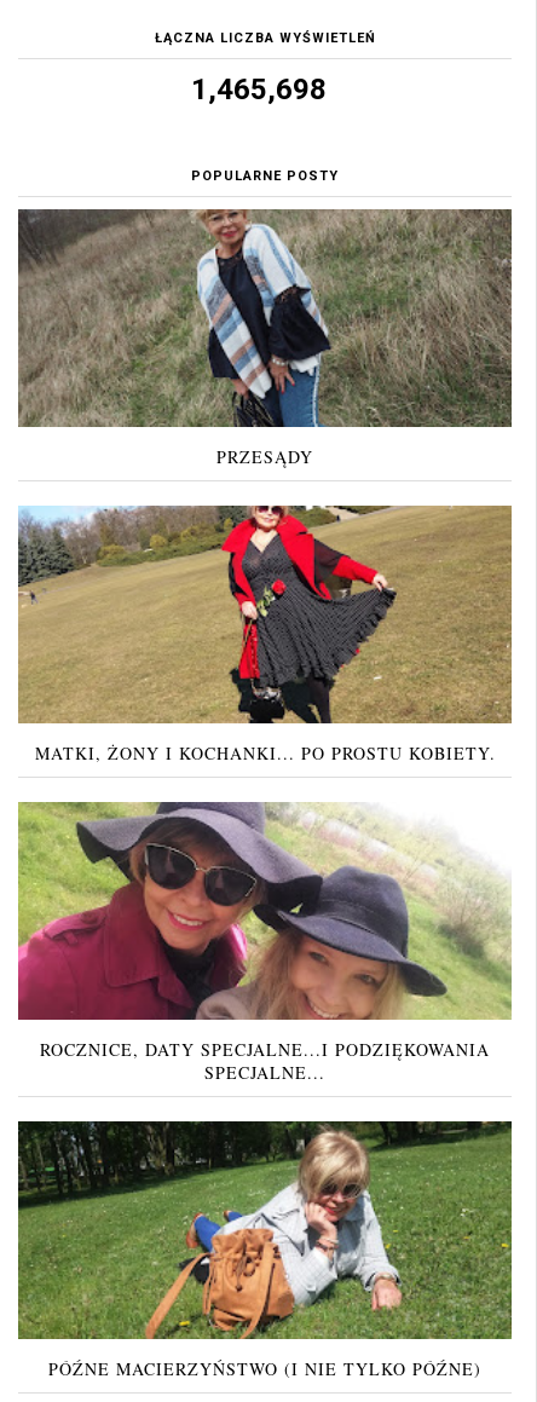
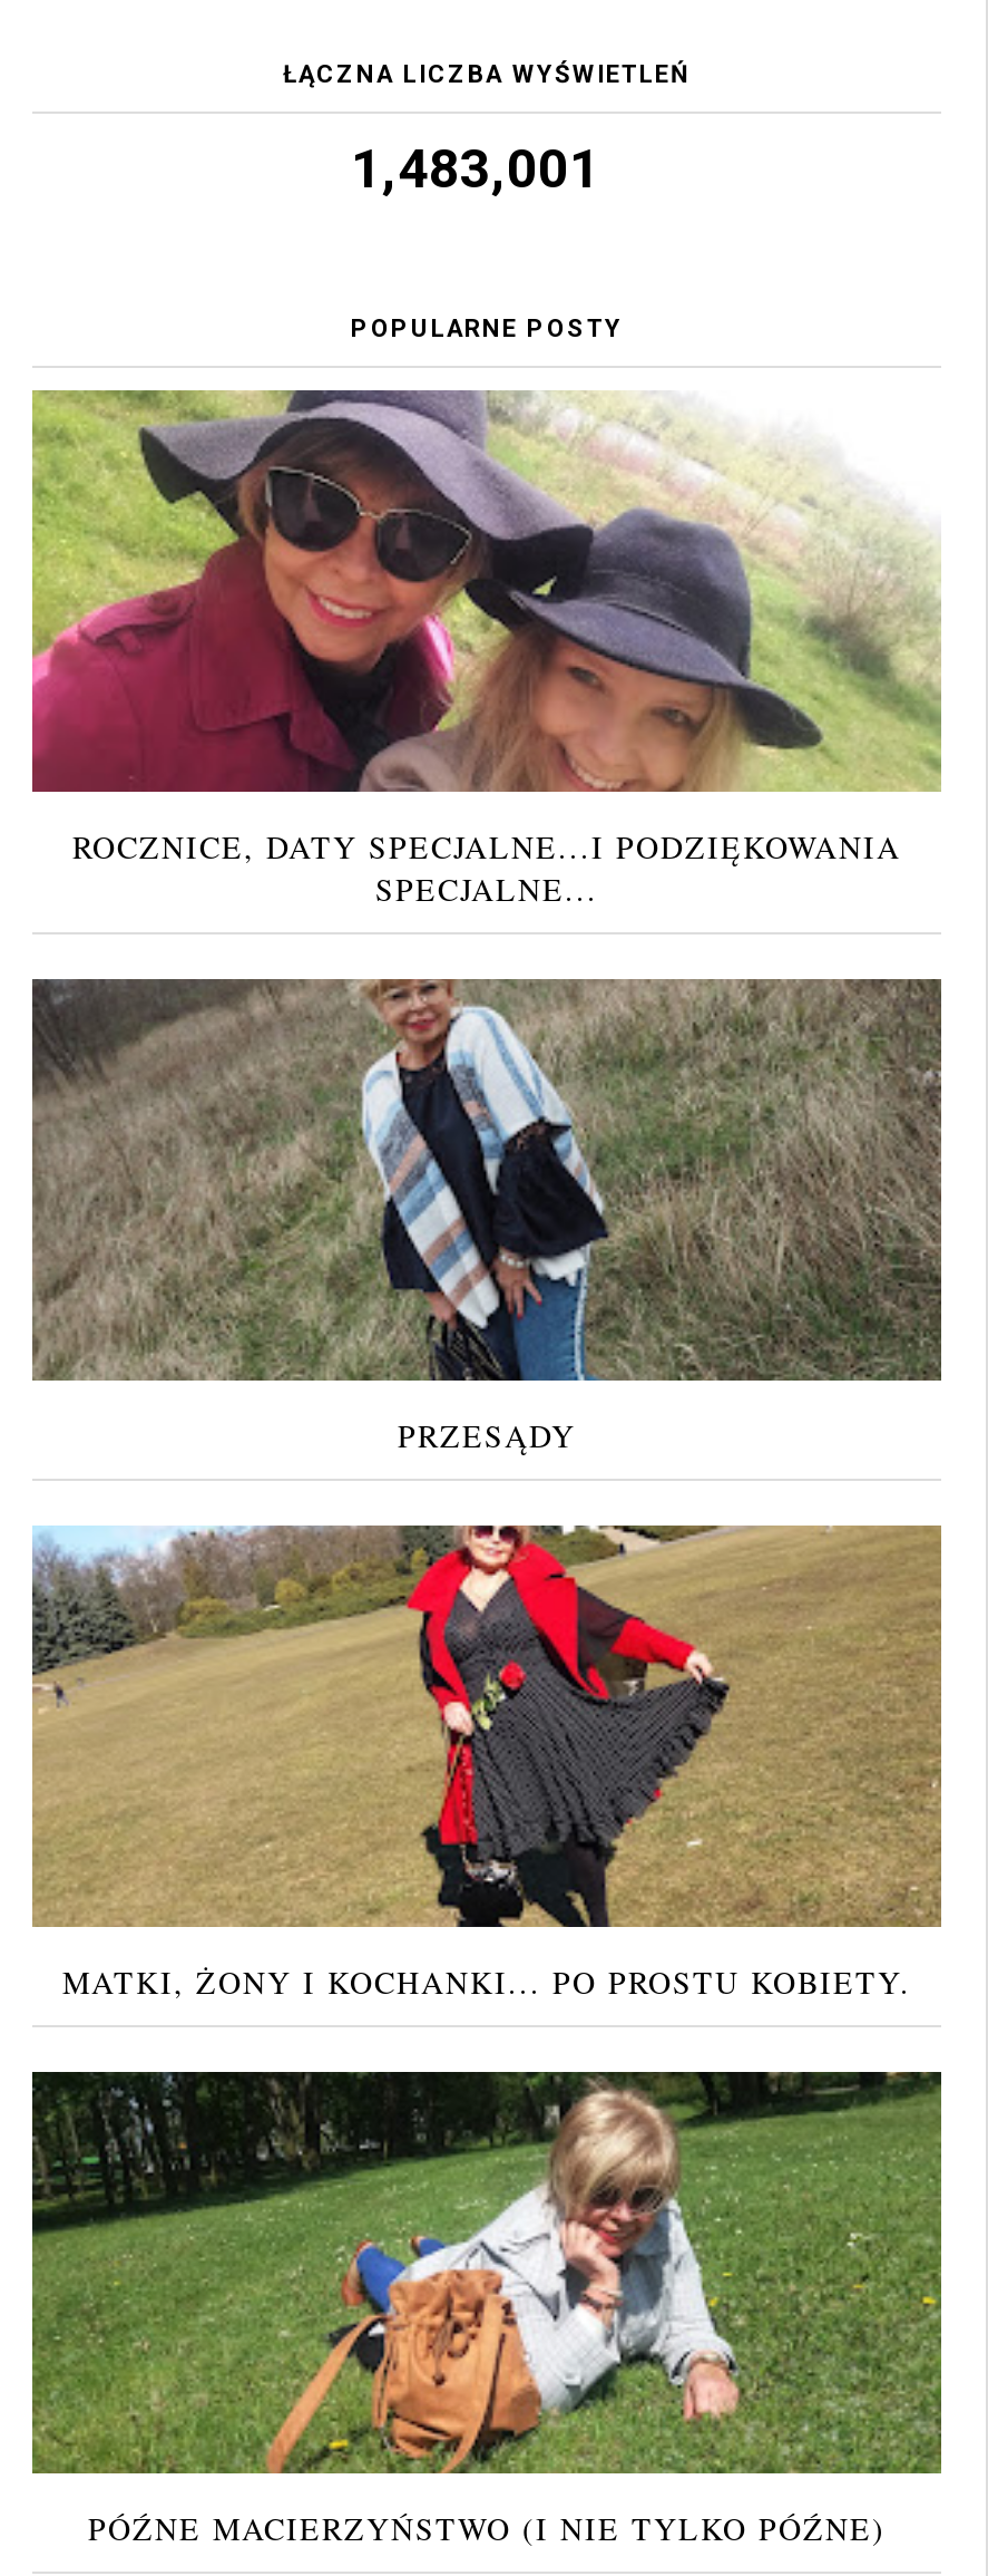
- 1,465,698
+ 1,483,001

moved down: [image] | PRZESĄDY | MATKI, ŻONY I KOCHANKI... PO PROSTU KOBIETY.

moved up: [image] | ROCZNICE, DATY SPECJALNE...I PODZIĘKOWANIA | SPECJALNE...
